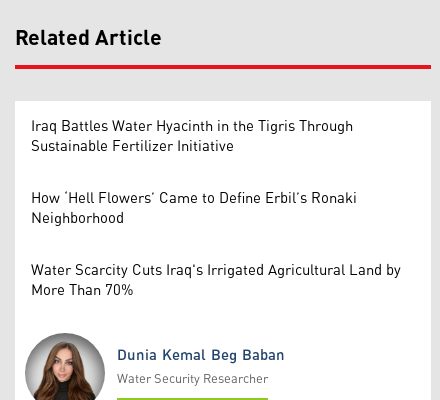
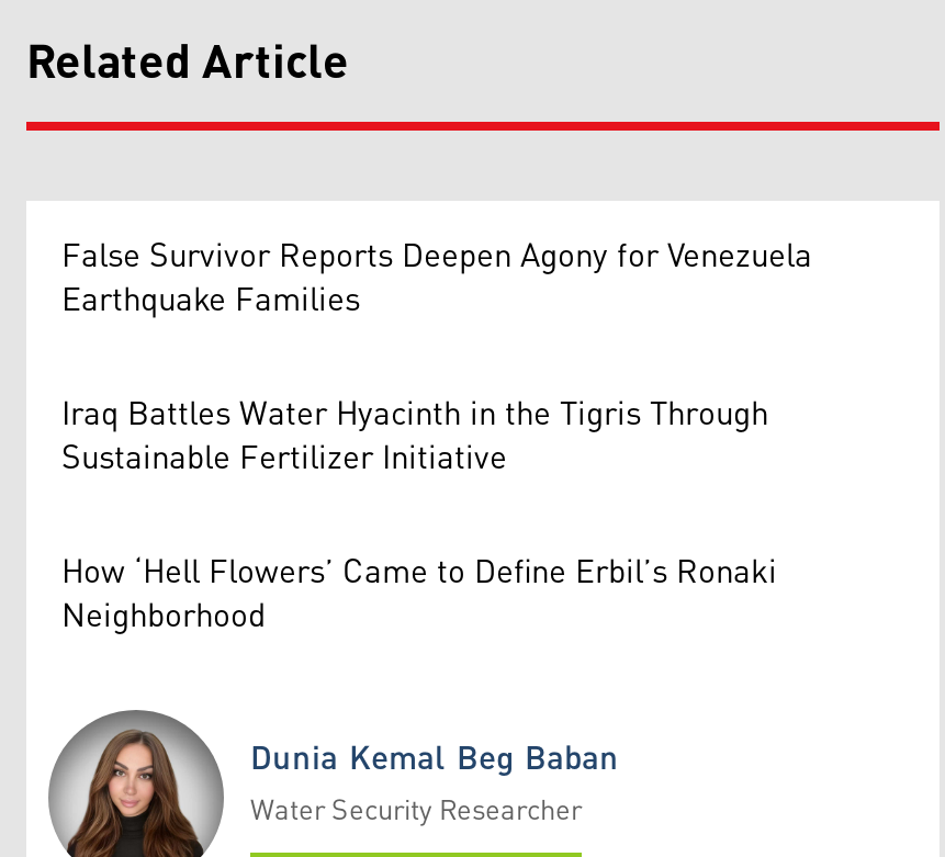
+ False Survivor Reports Deepen Agony for Venezuela
+ Earthquake Families

moved down: Iraq Battles Water Hyacinth in the Tigris Through | Sustainable Fertilizer Initiative | How ‘Hell Flowers’ Came to Define Erbil’s Ronaki | Neighborhood

- Water Scarcity Cuts Iraq's Irrigated Agricultural Land by
- More Than 70%
